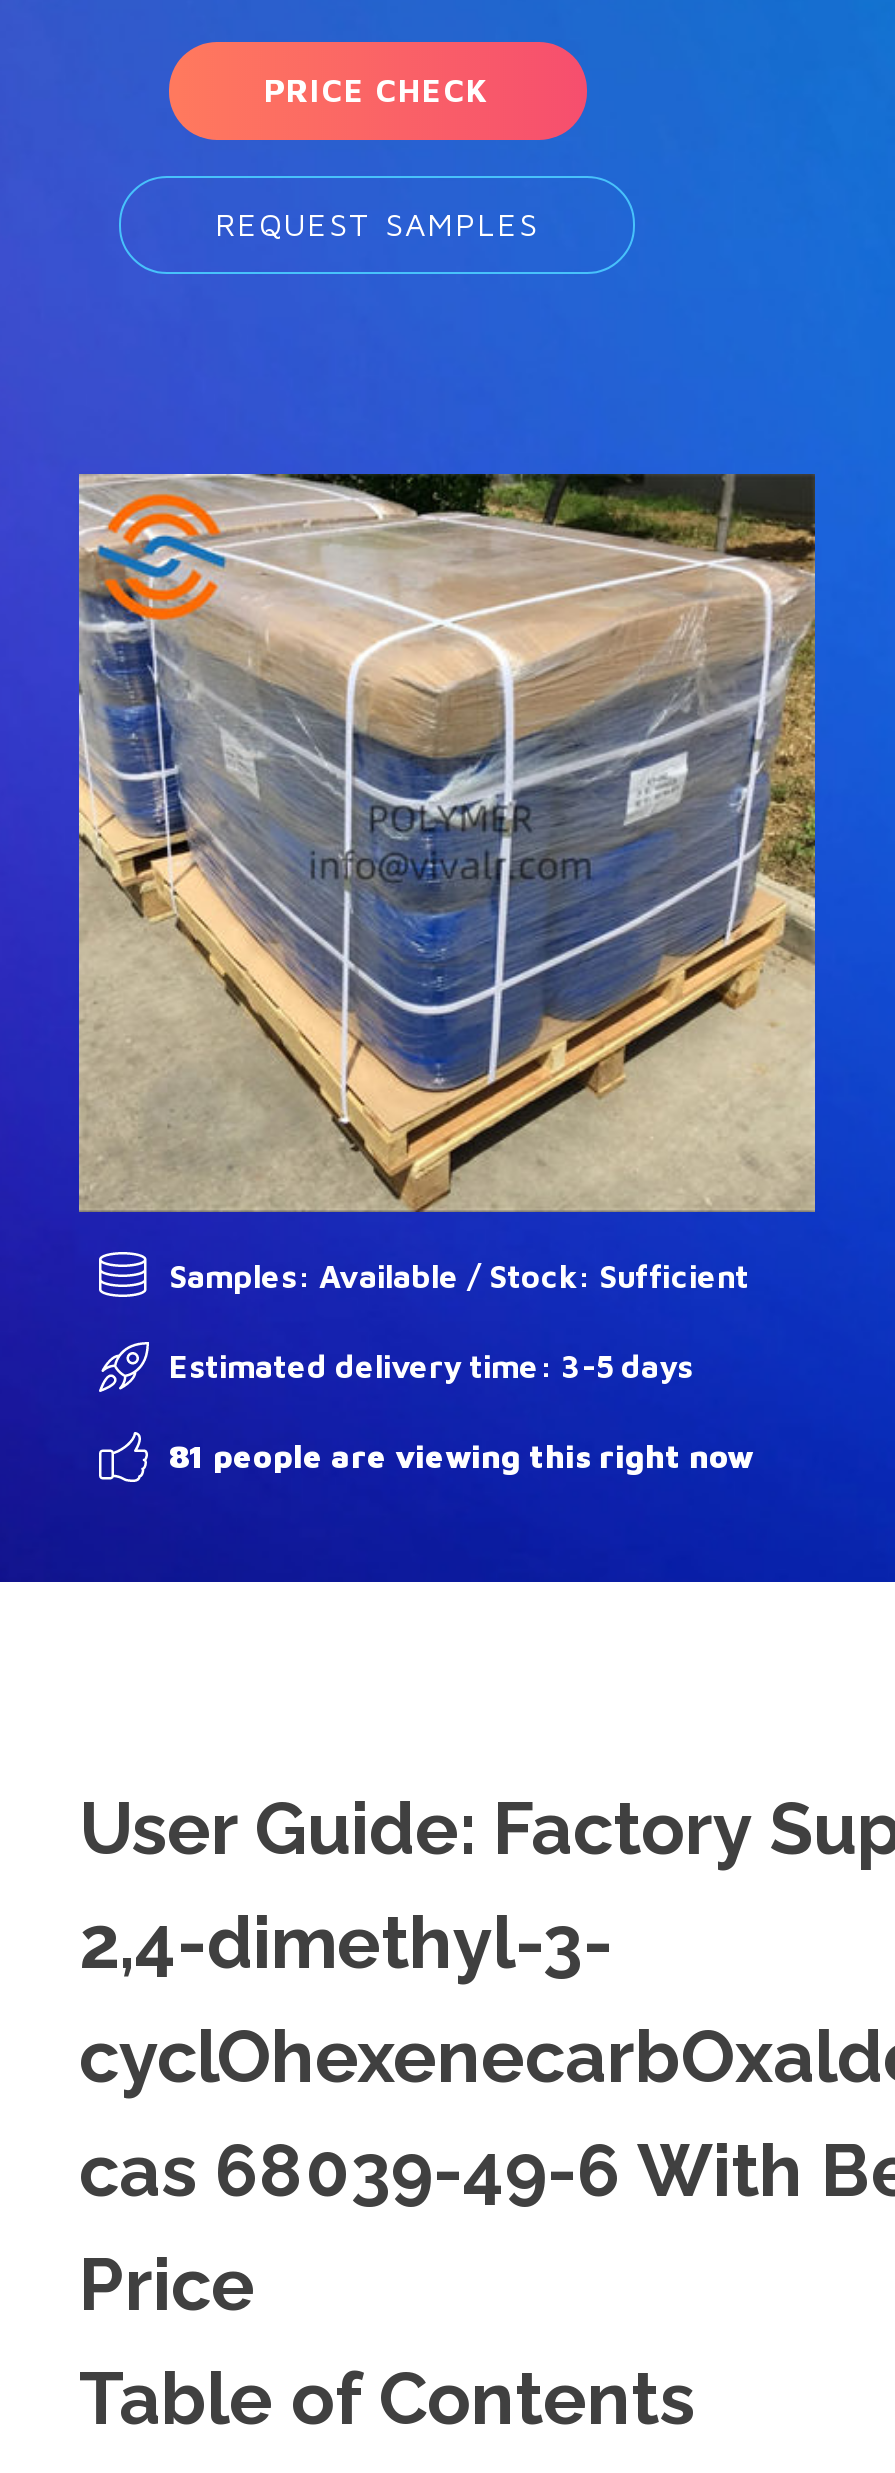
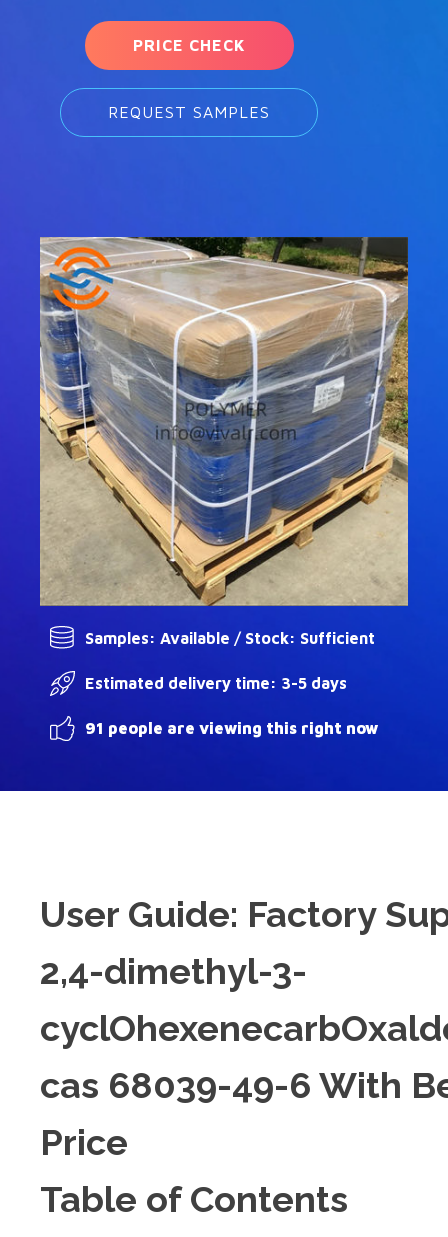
- 81 people are viewing this right now
+ 91 people are viewing this right now
